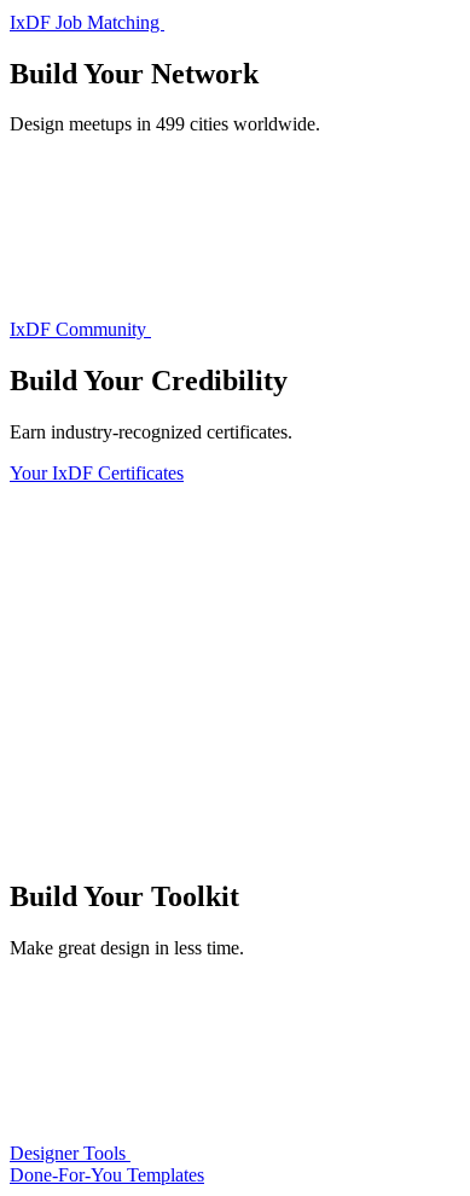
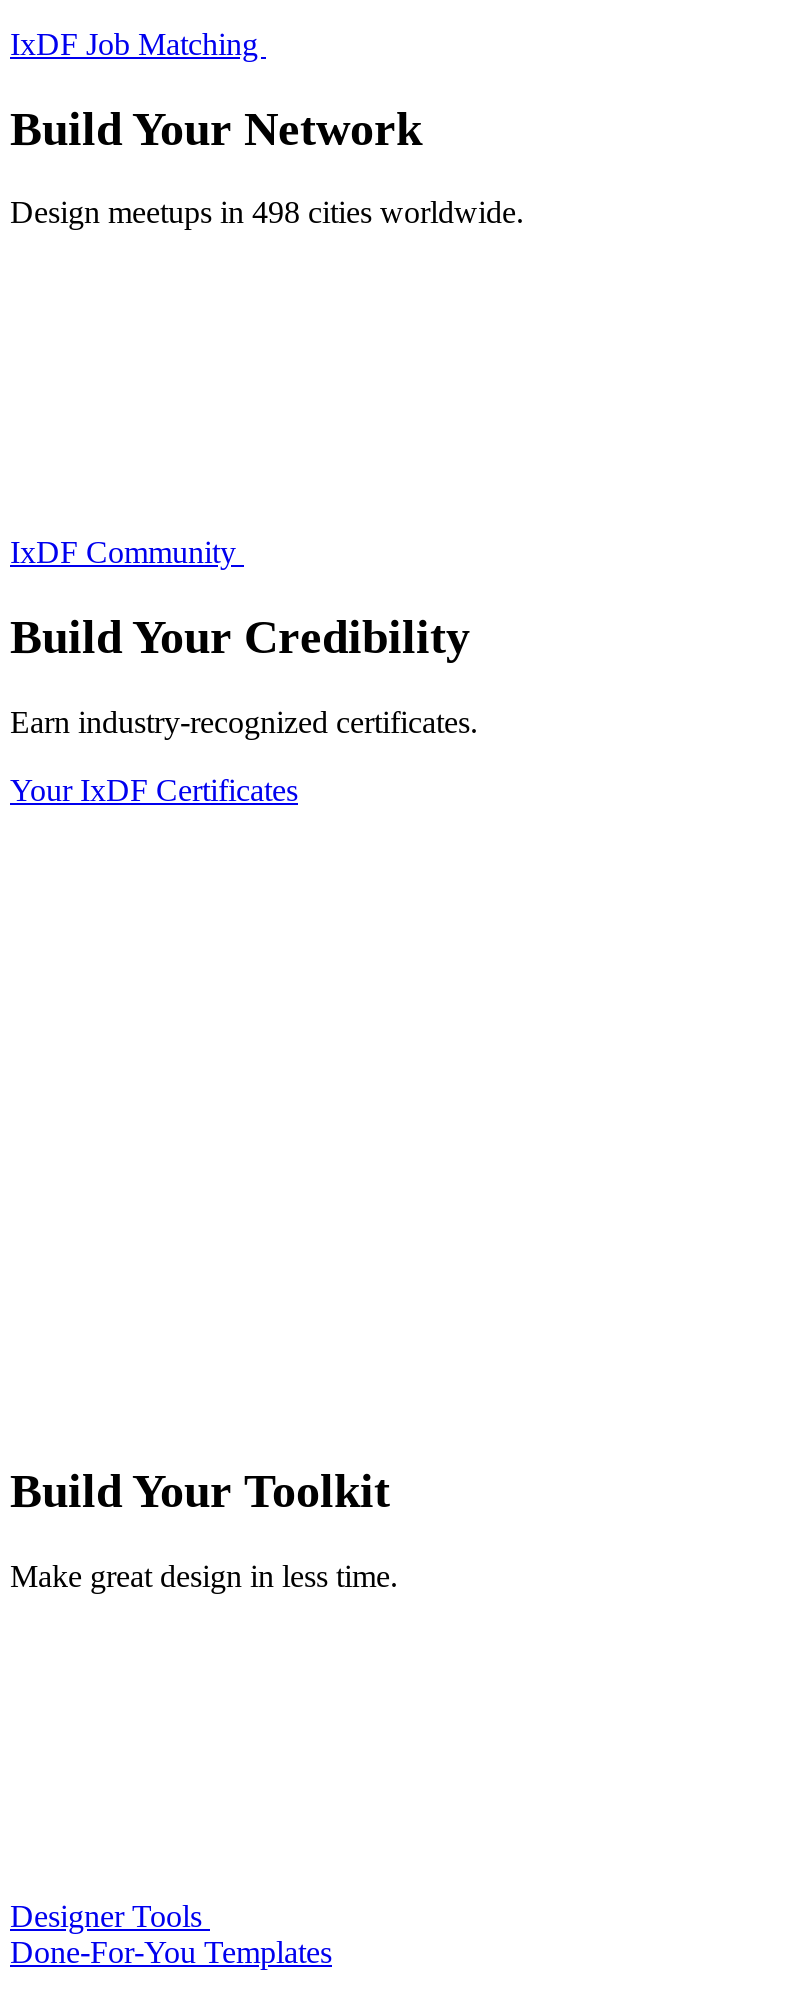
- Design meetups in 499 cities worldwide.
+ Design meetups in 498 cities worldwide.
